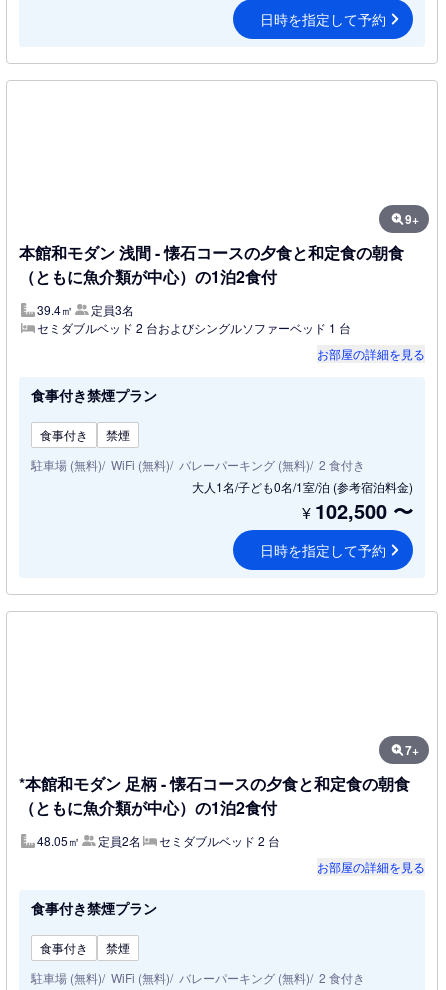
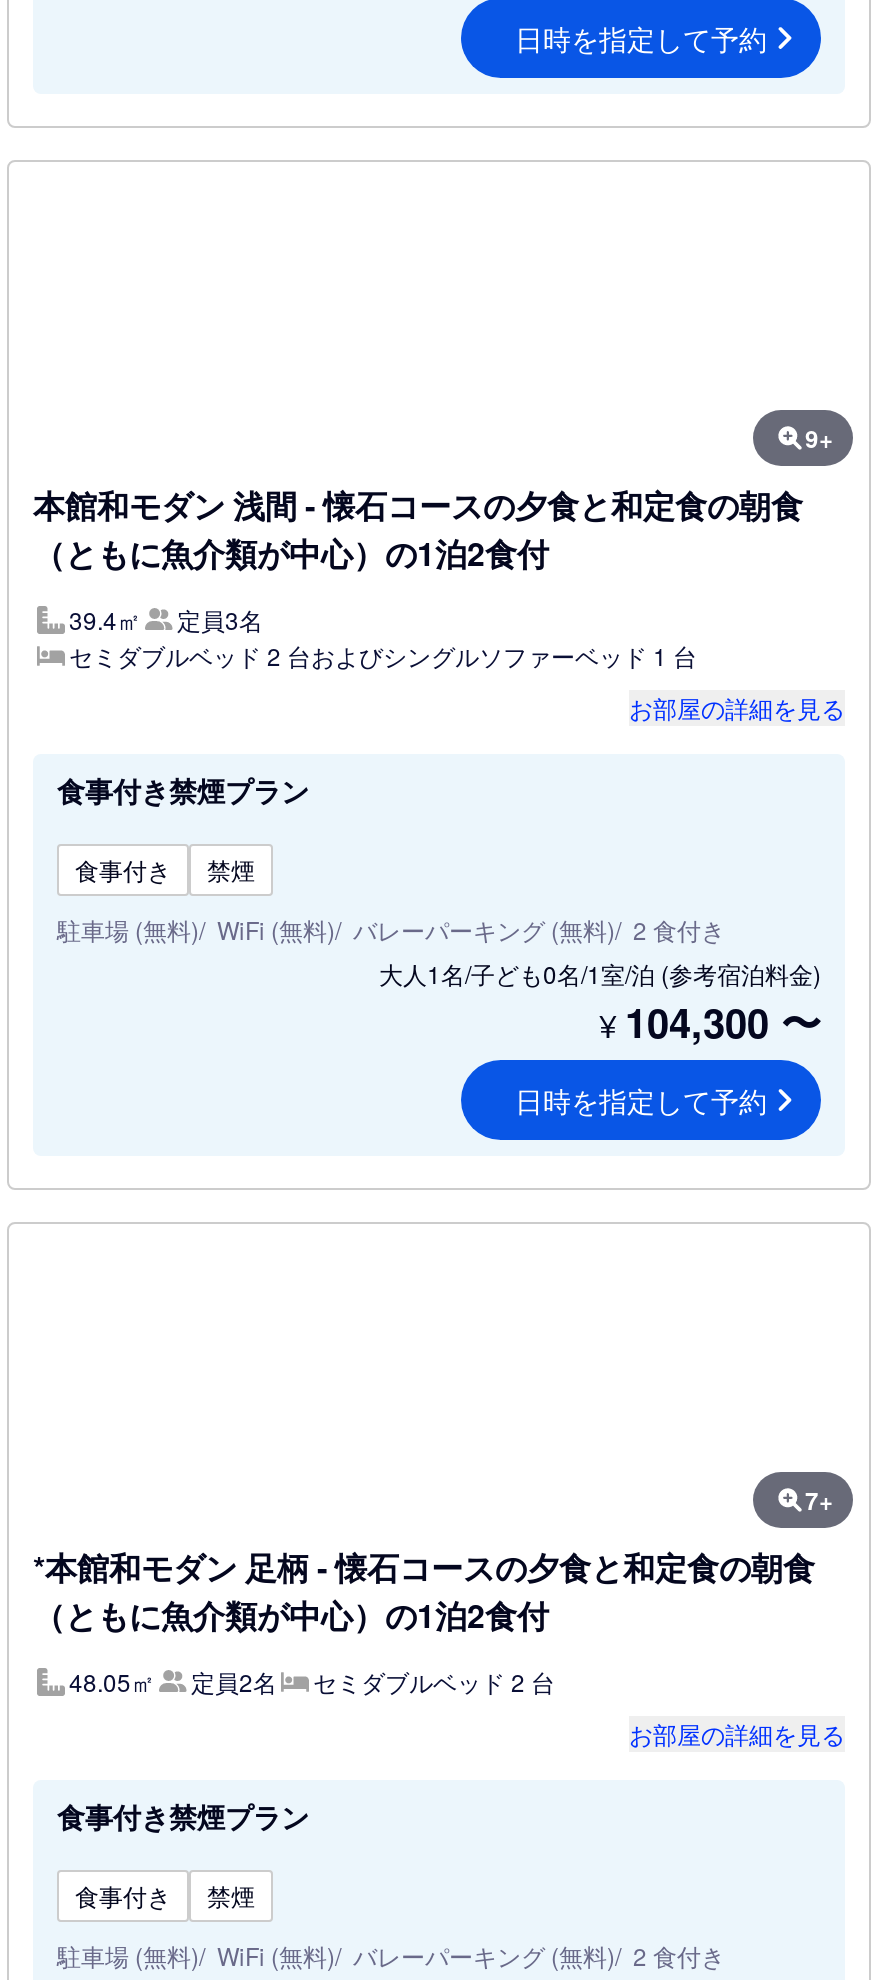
- ¥102,500〜
+ ¥104,300〜
